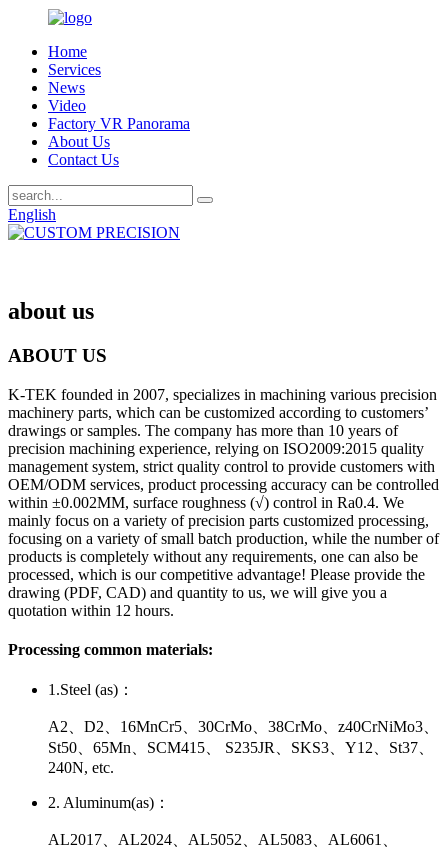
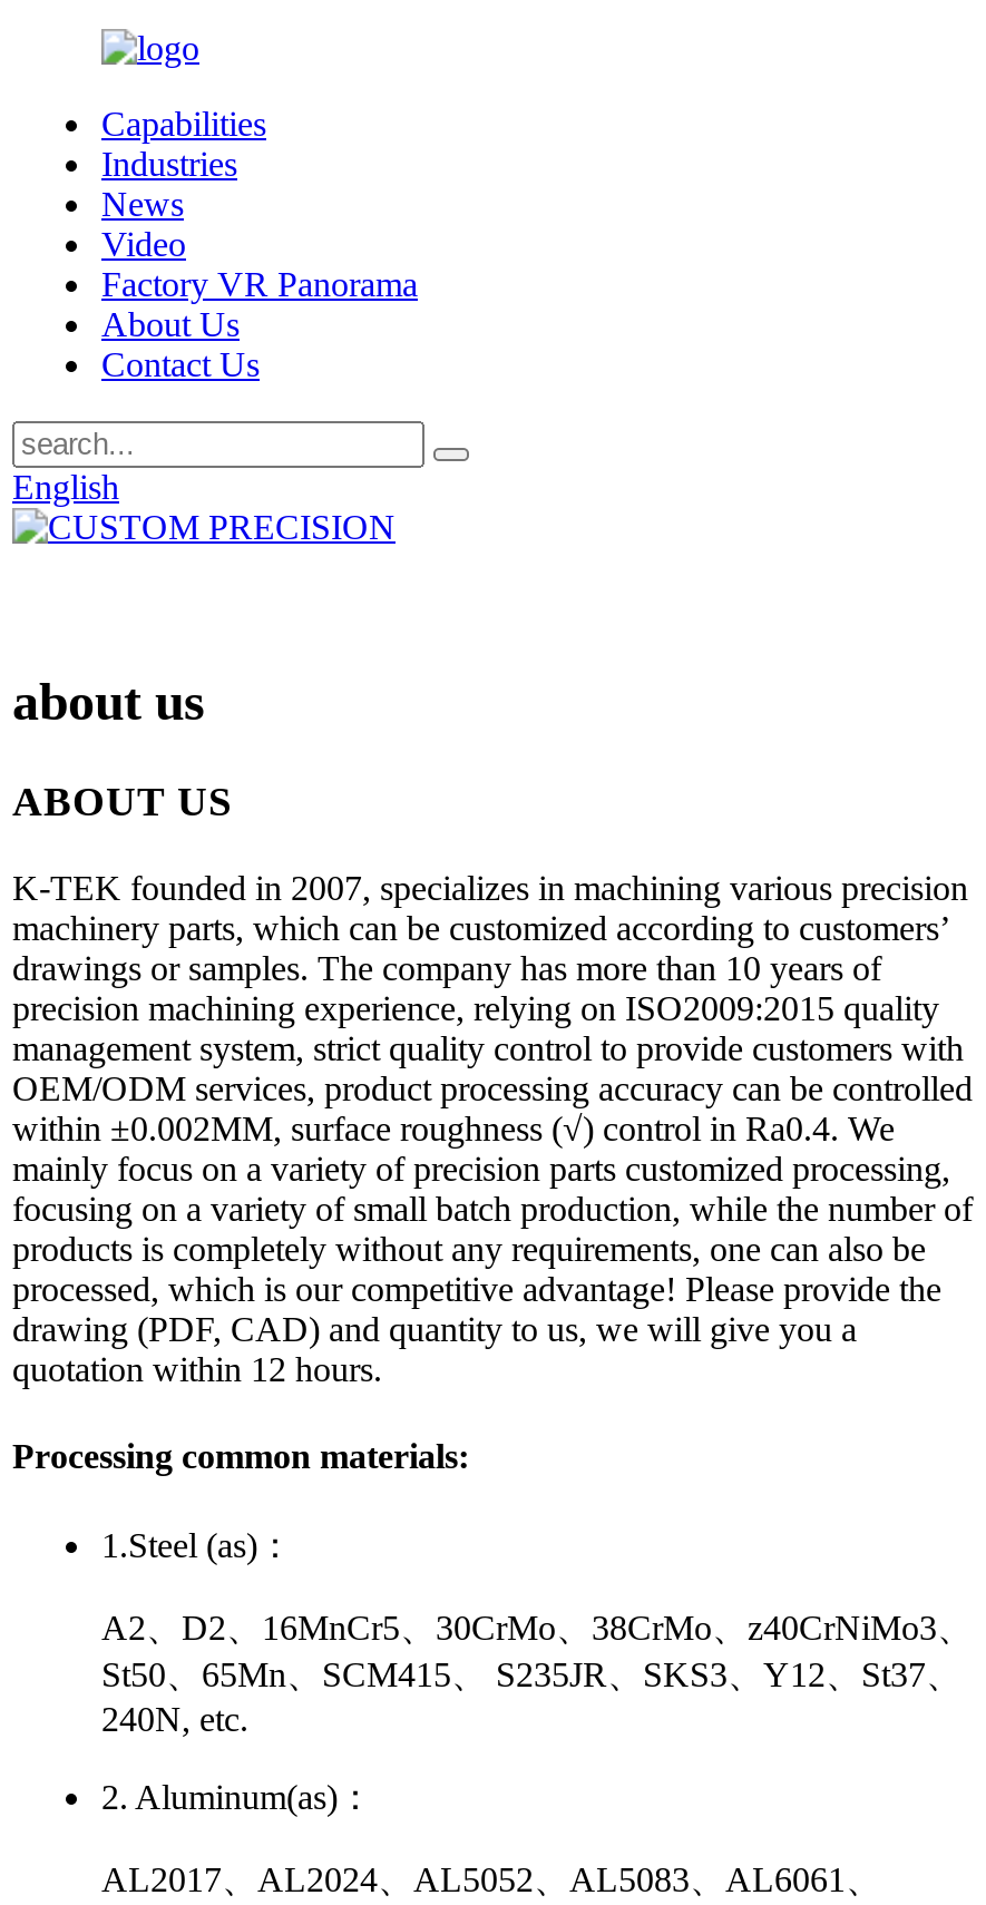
- Home
- Services
+ Capabilities
+ Industries
